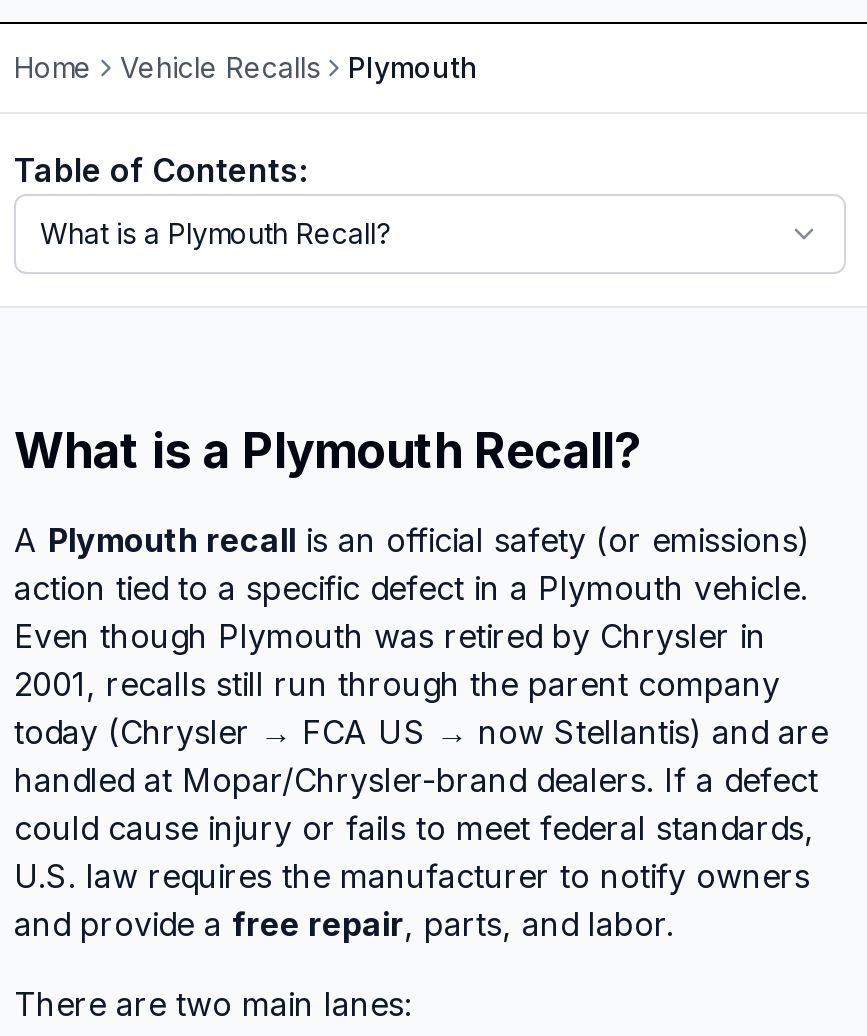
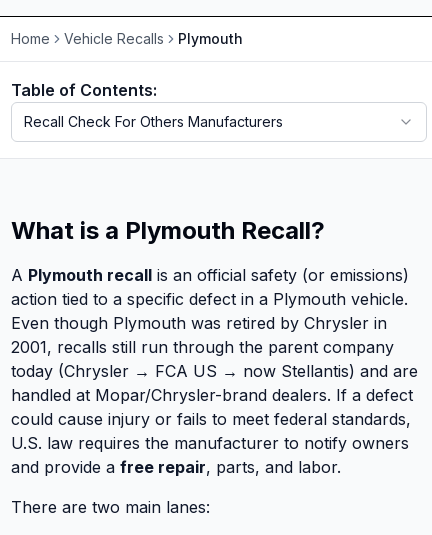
- What is a Plymouth Recall?
+ Recall Check For Others Manufacturers
